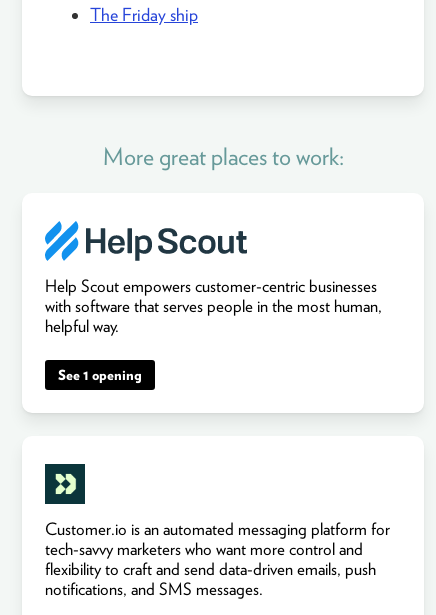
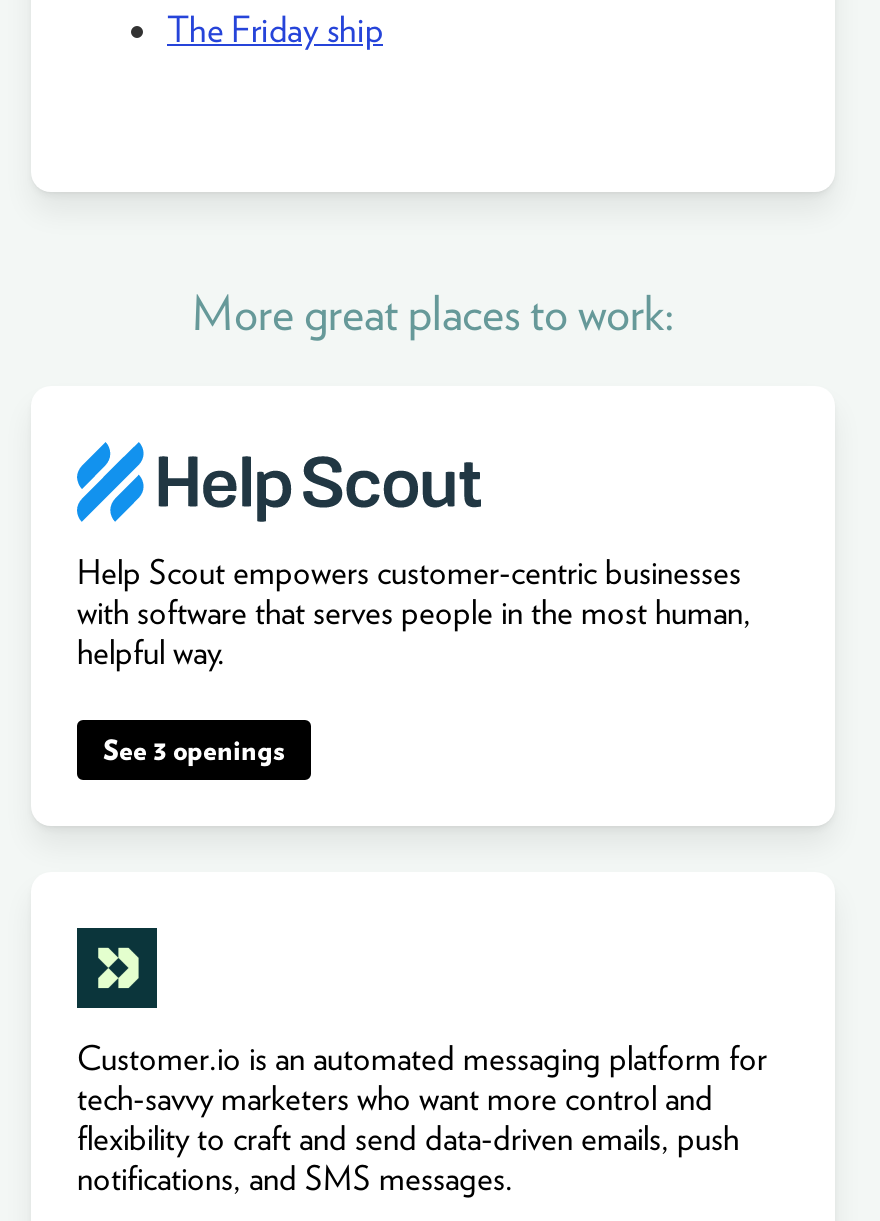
- See 1 opening
+ See 3 openings
